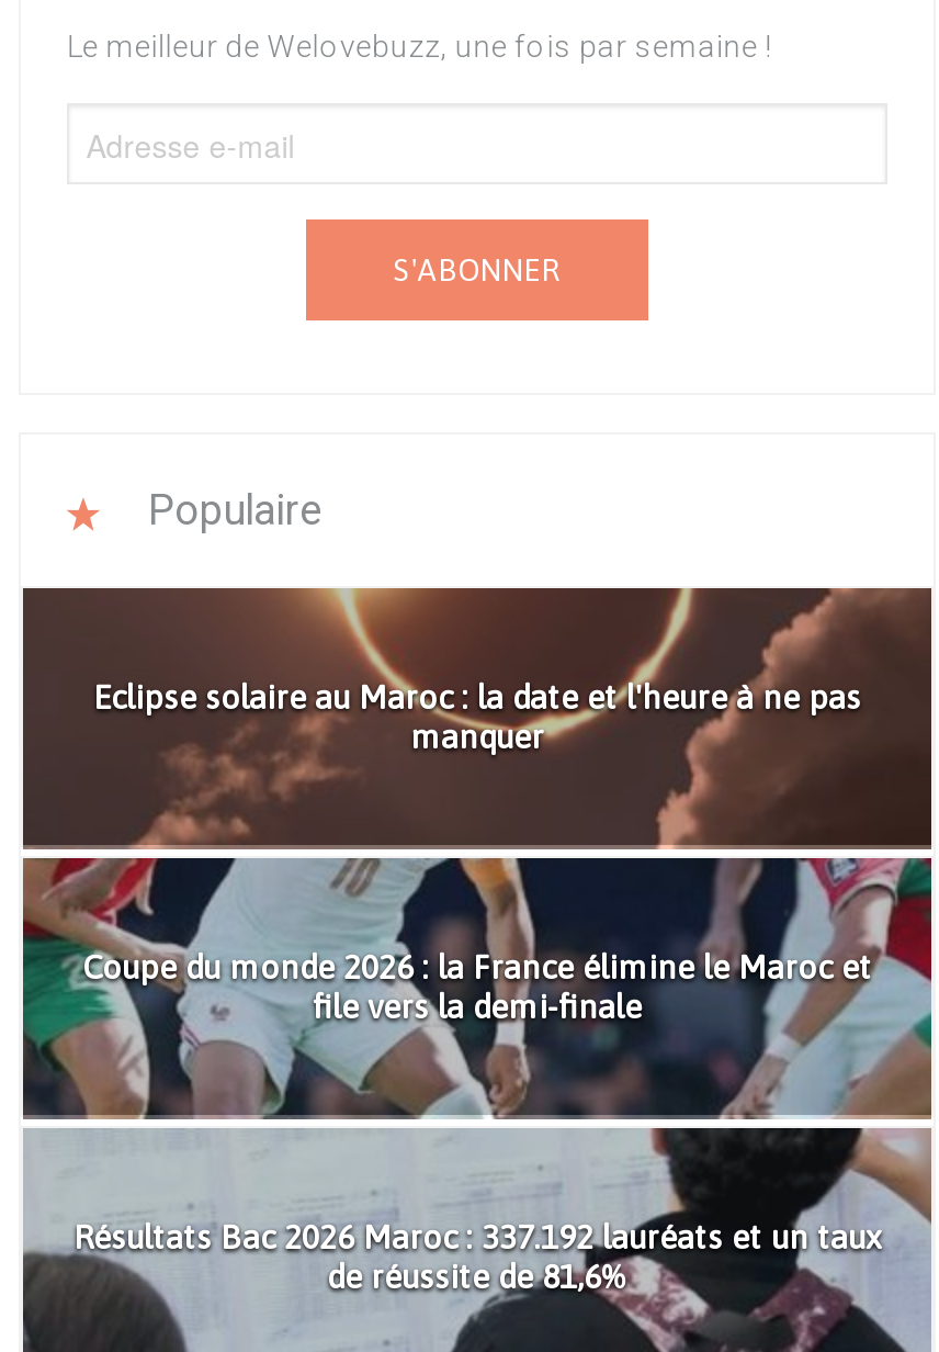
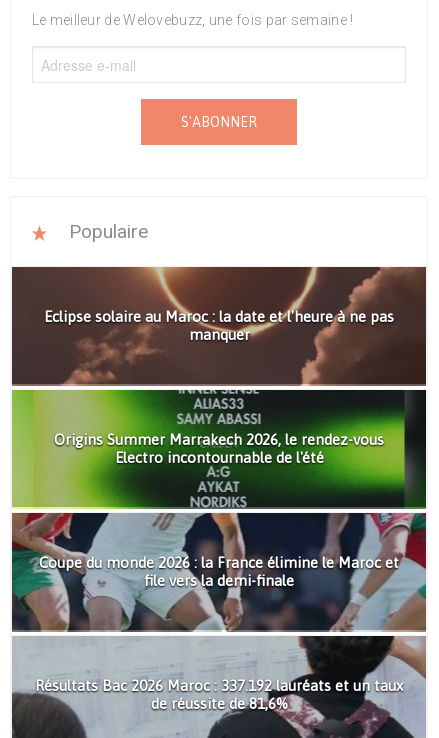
+ [image]
+ Origins Summer Marrakech 2026, le rendez-vous
+ Electro incontournable de l'été
